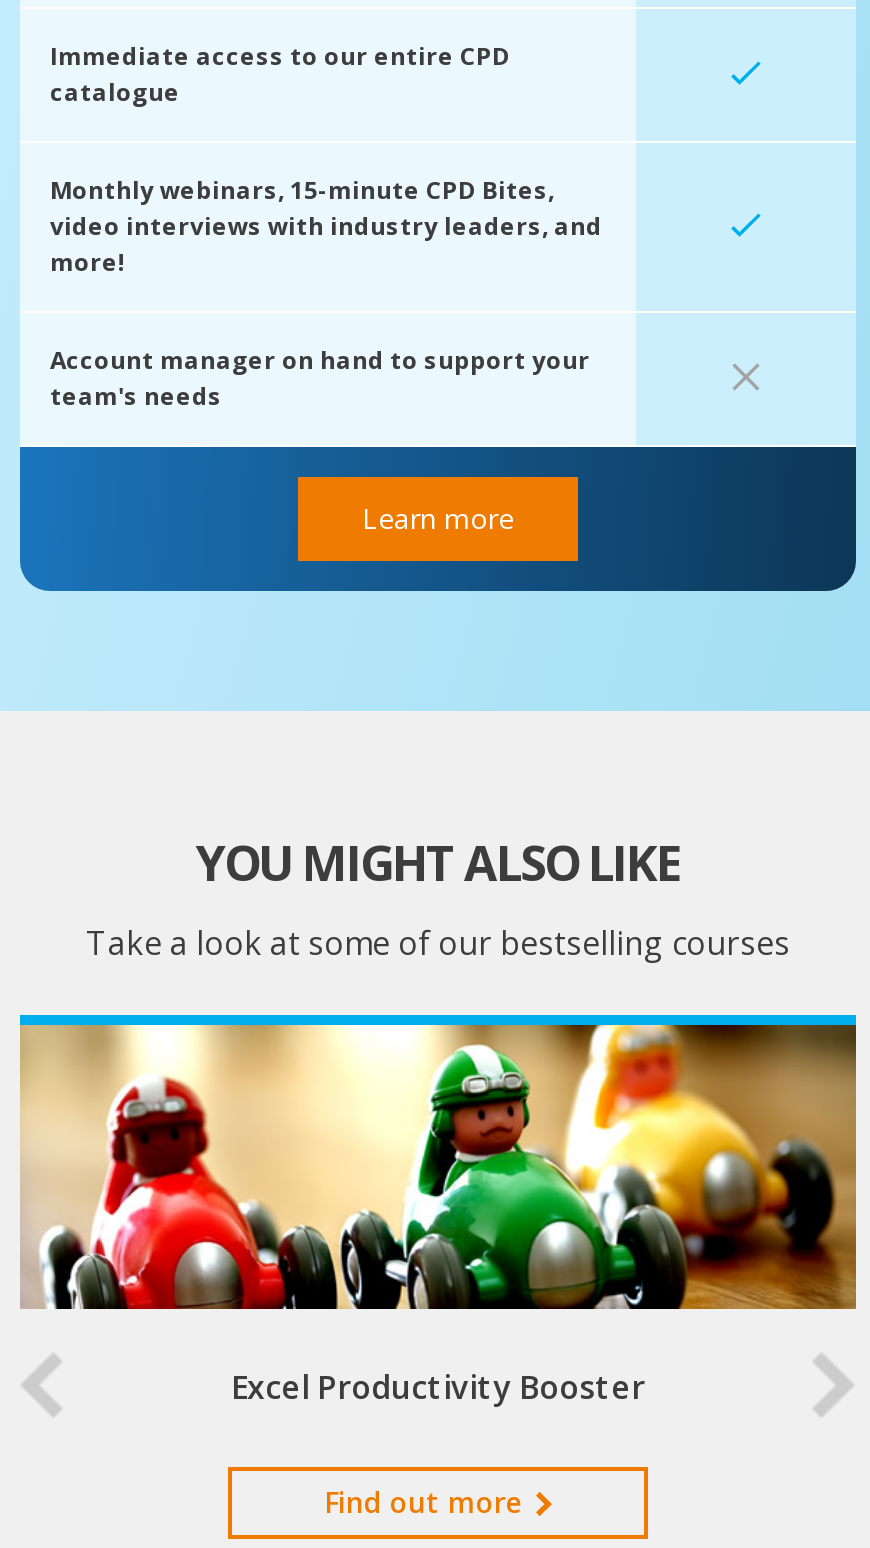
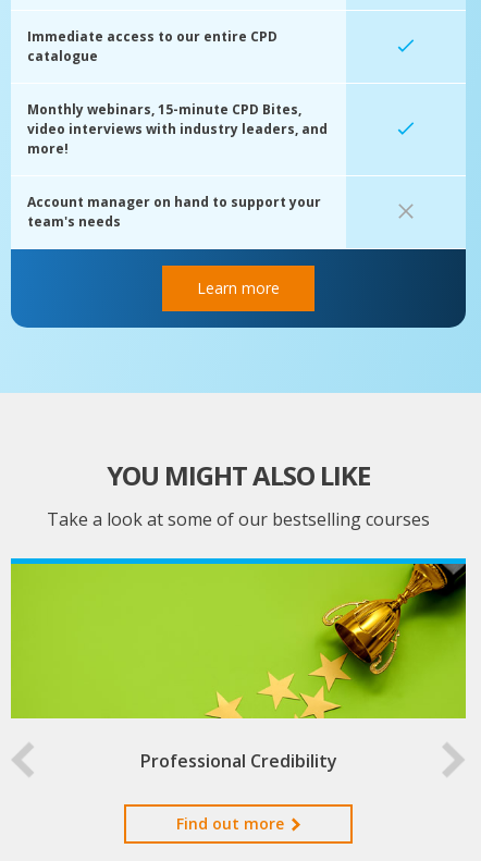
- [image]
- Excel Productivity Booster
+ [image]
+ Professional Credibility
